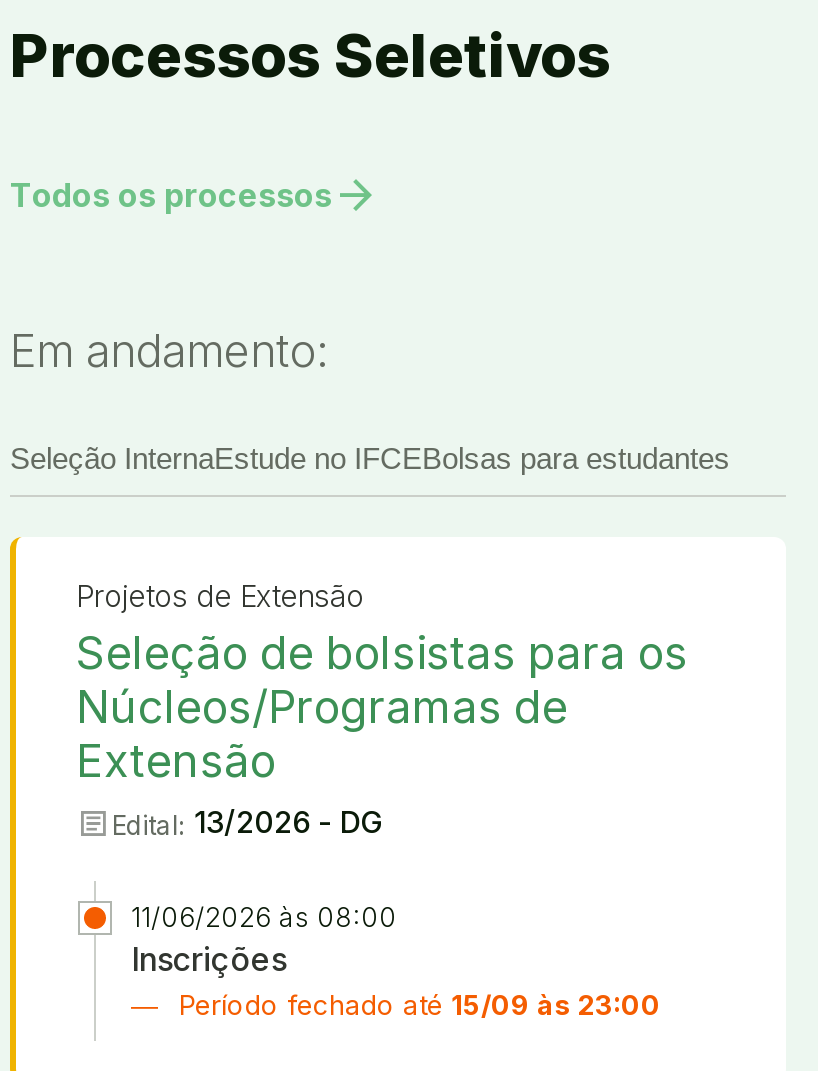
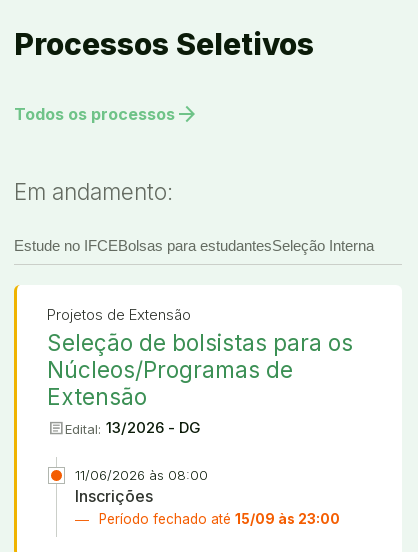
- Seleção InternaEstude no IFCEBolsas para estudantes
+ Estude no IFCEBolsas para estudantesSeleção Interna
